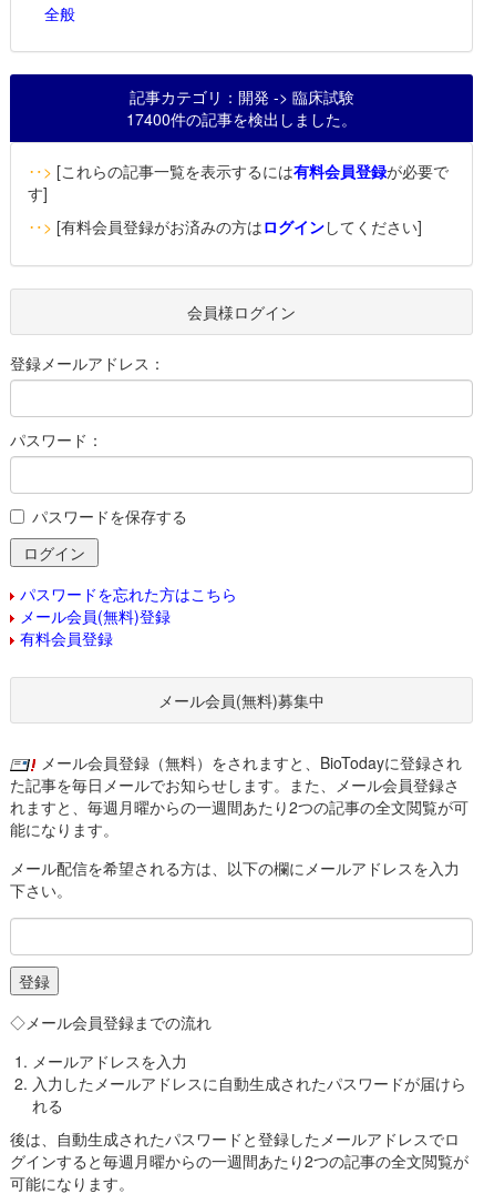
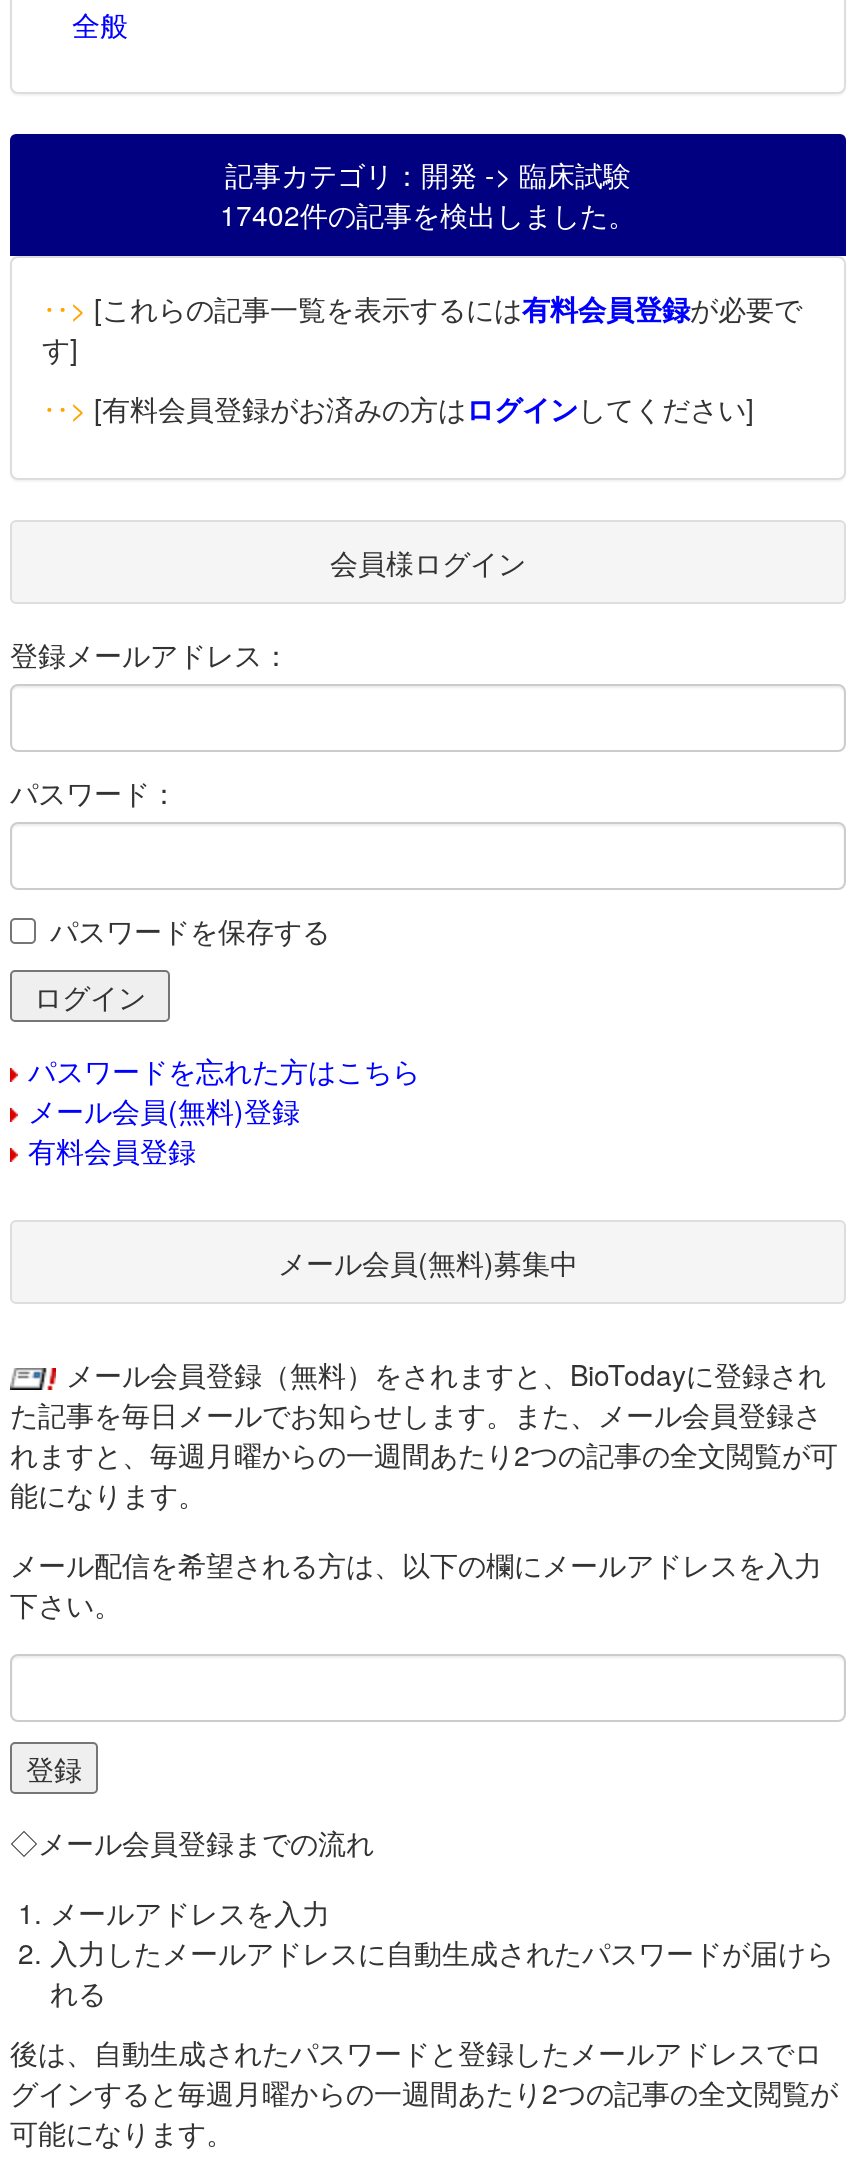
- 17400件の記事を検出しました。
+ 17402件の記事を検出しました。
